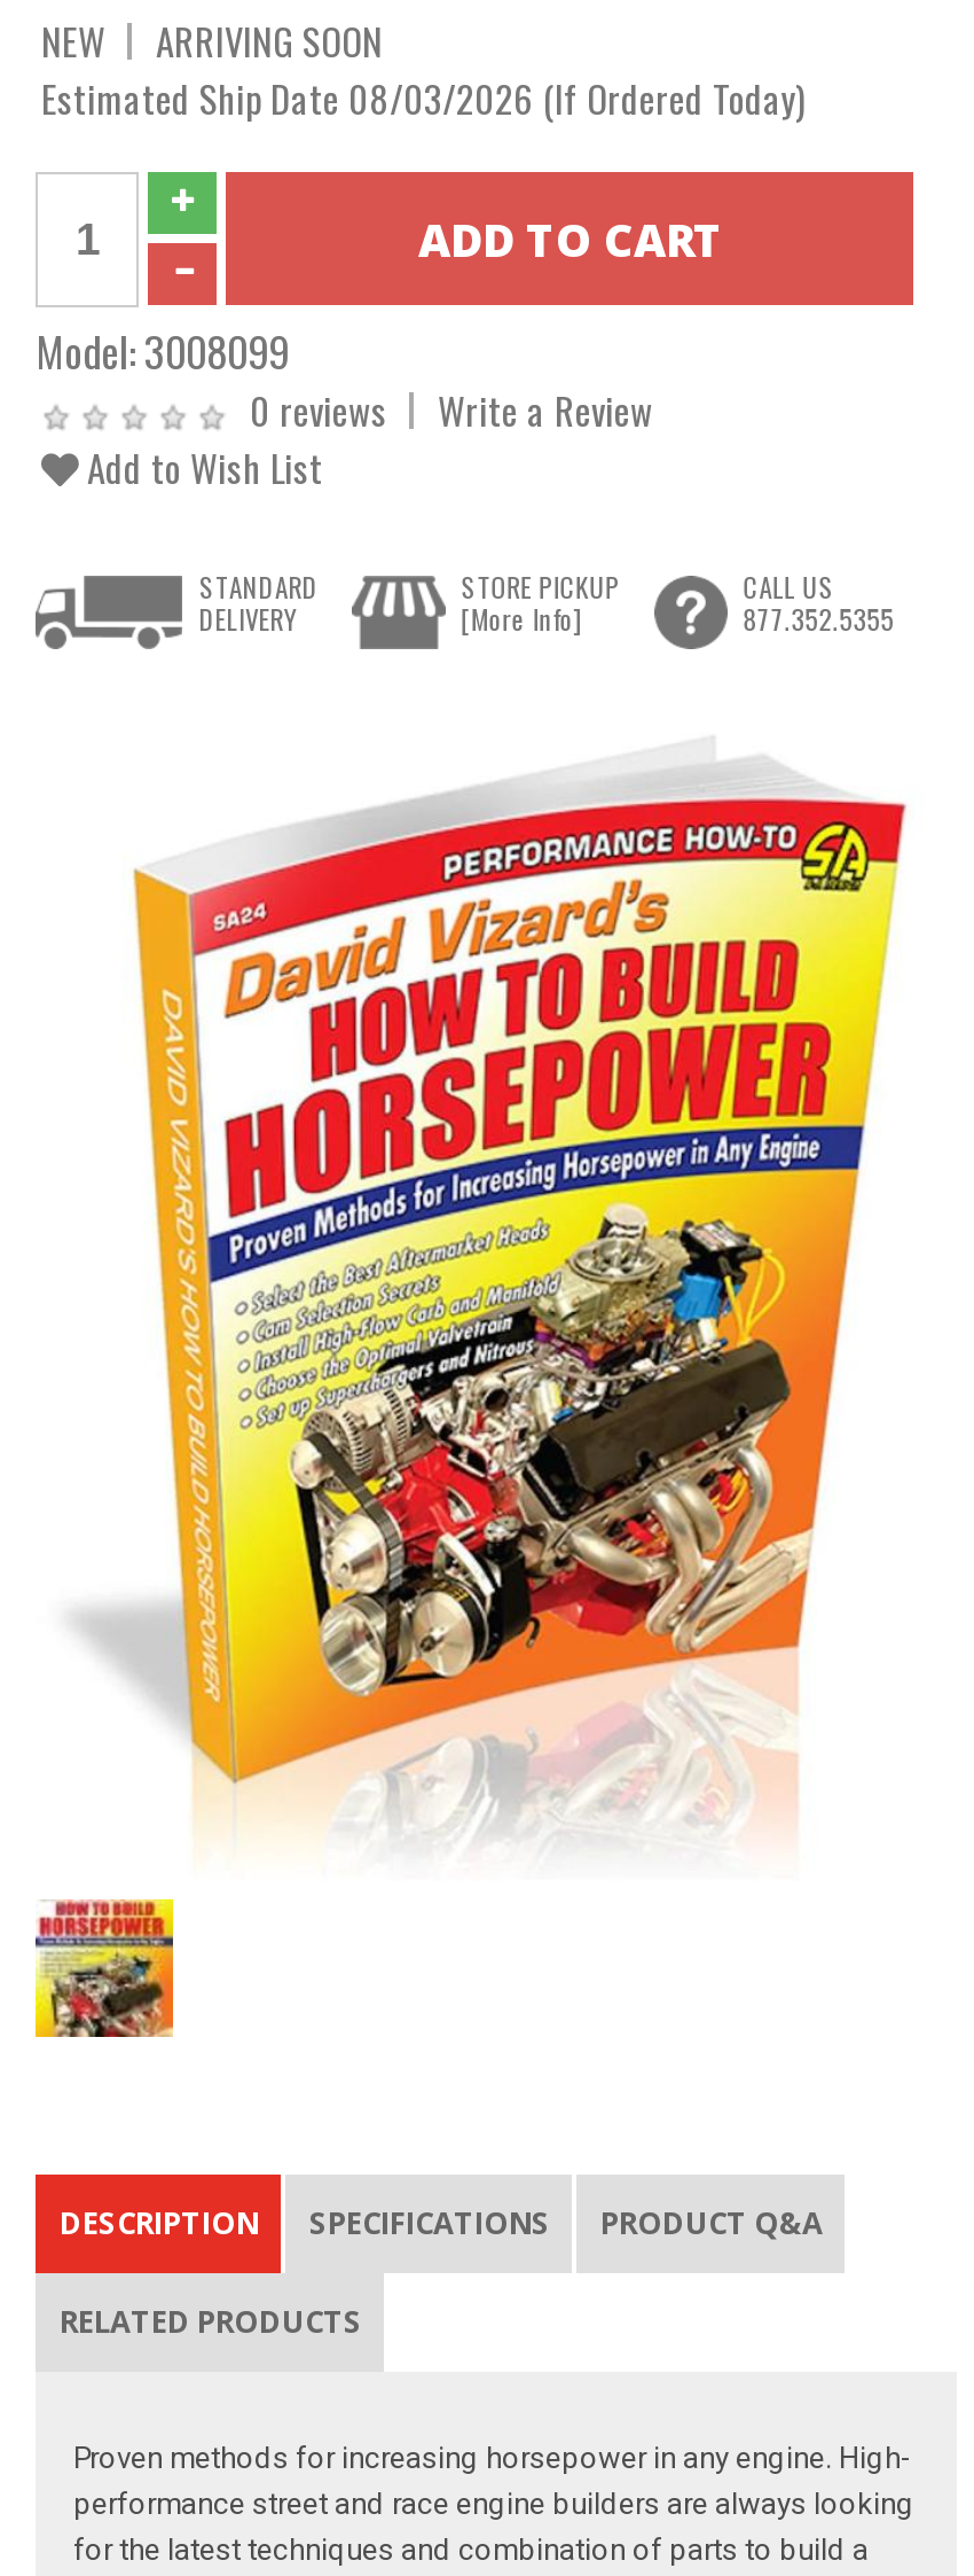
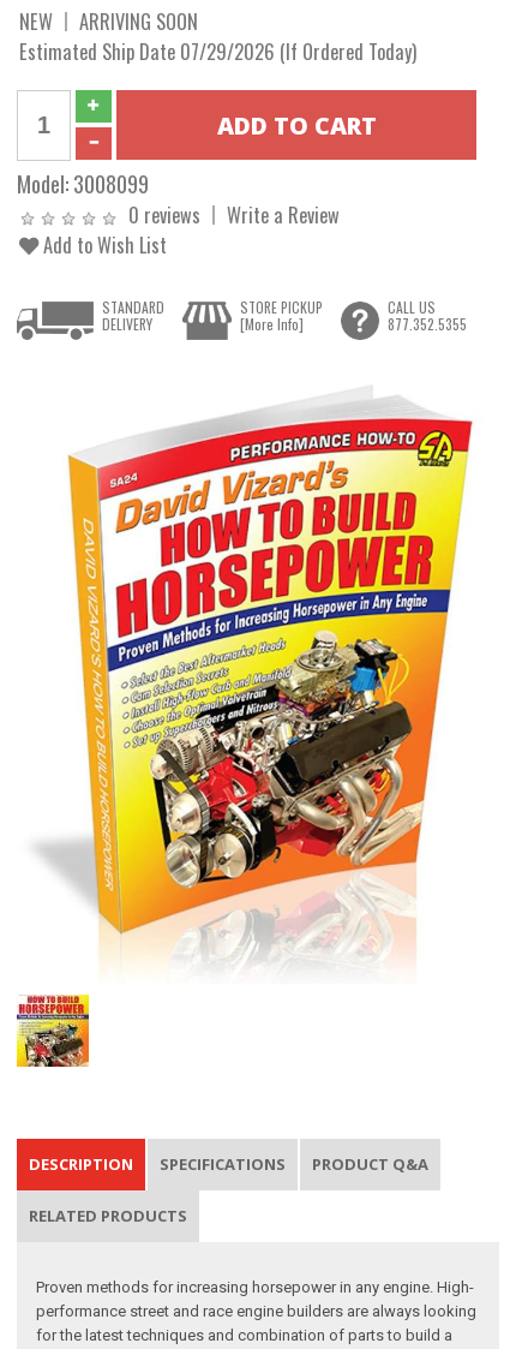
- Estimated Ship Date 08/03/2026 (If Ordered Today)
+ Estimated Ship Date 07/29/2026 (If Ordered Today)
